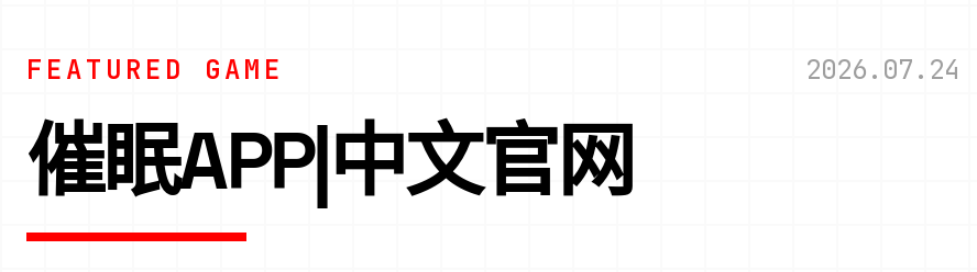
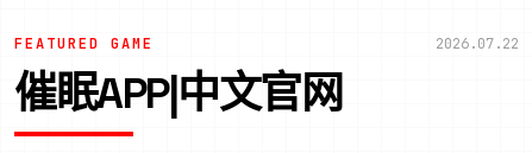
- 2026.07.24
+ 2026.07.22
